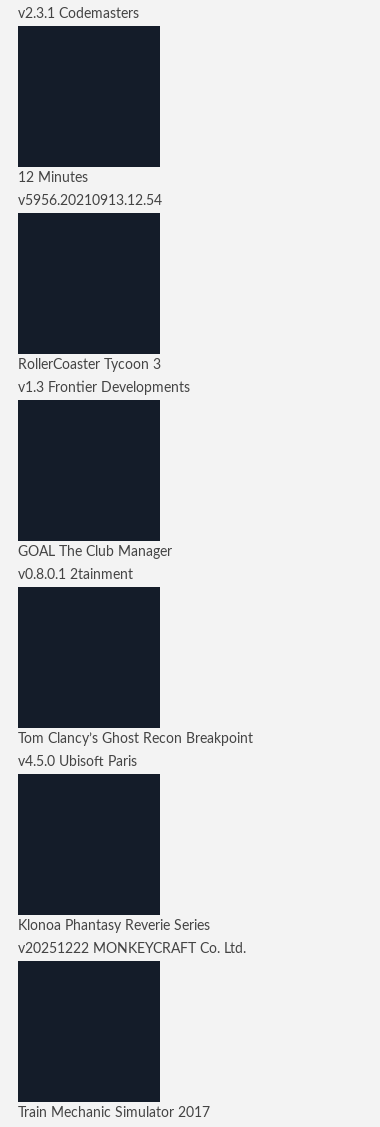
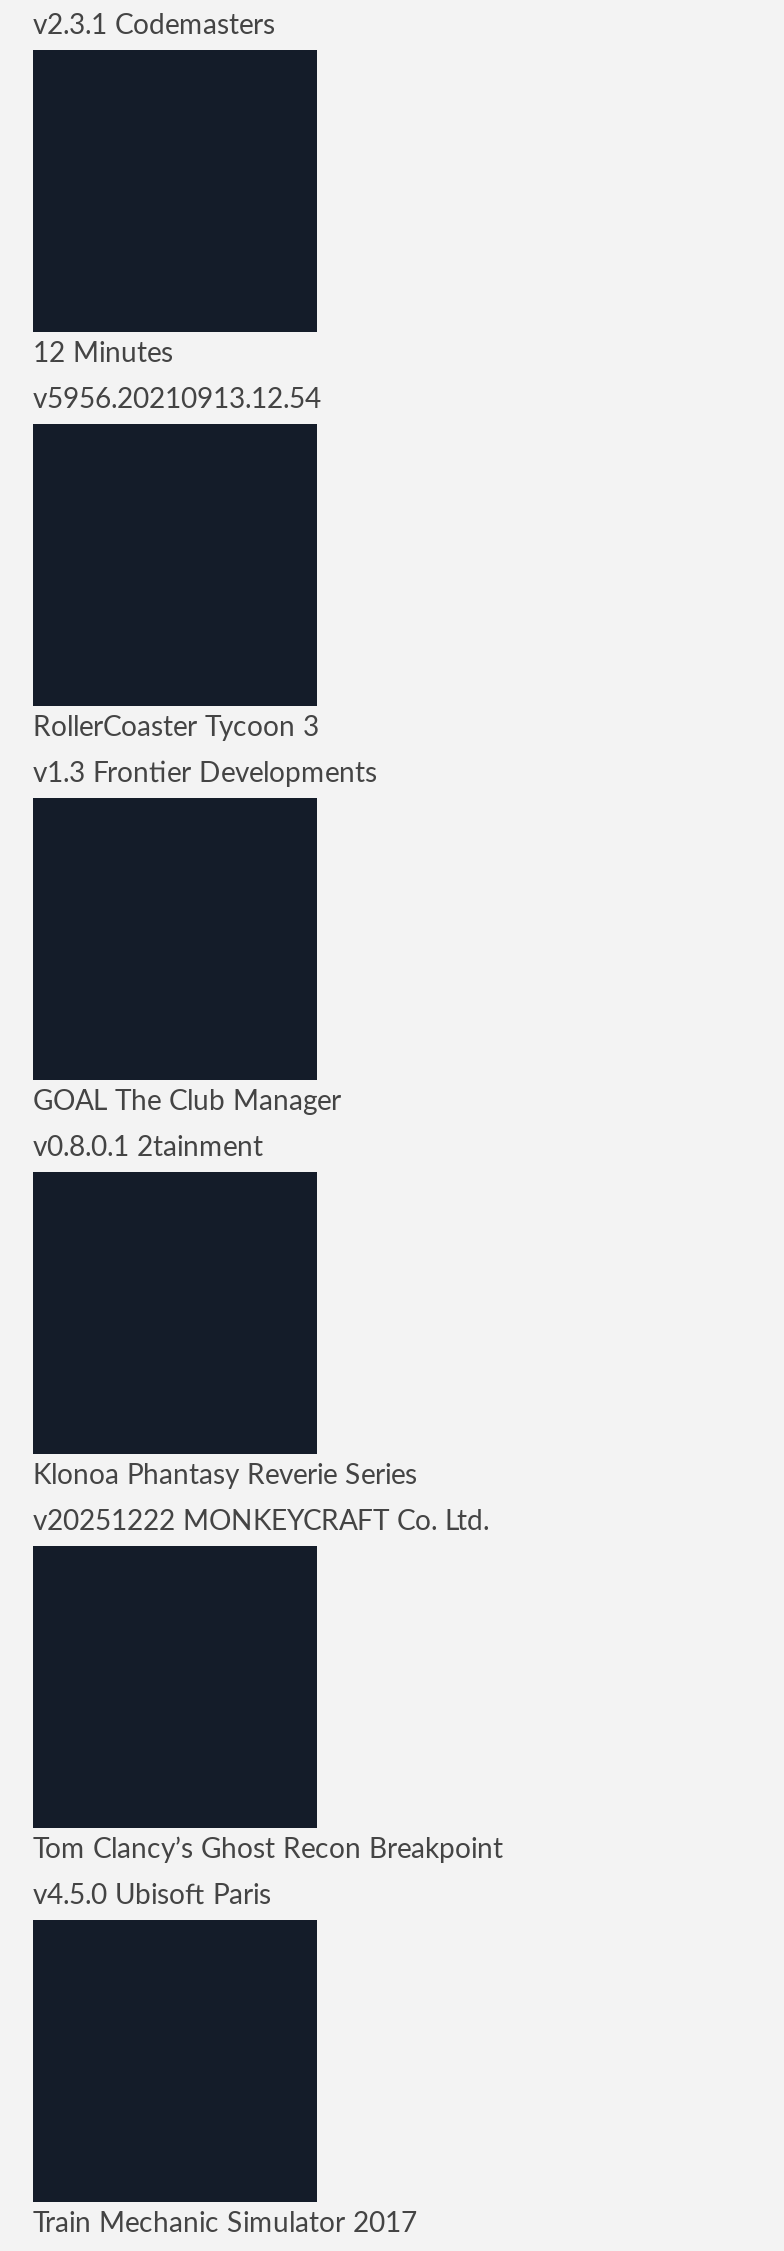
moved down: Tom Clancy’s Ghost Recon Breakpoint | v4.5.0 Ubisoft Paris

moved up: Klonoa Phantasy Reverie Series | v20251222 MONKEYCRAFT Co. Ltd.
